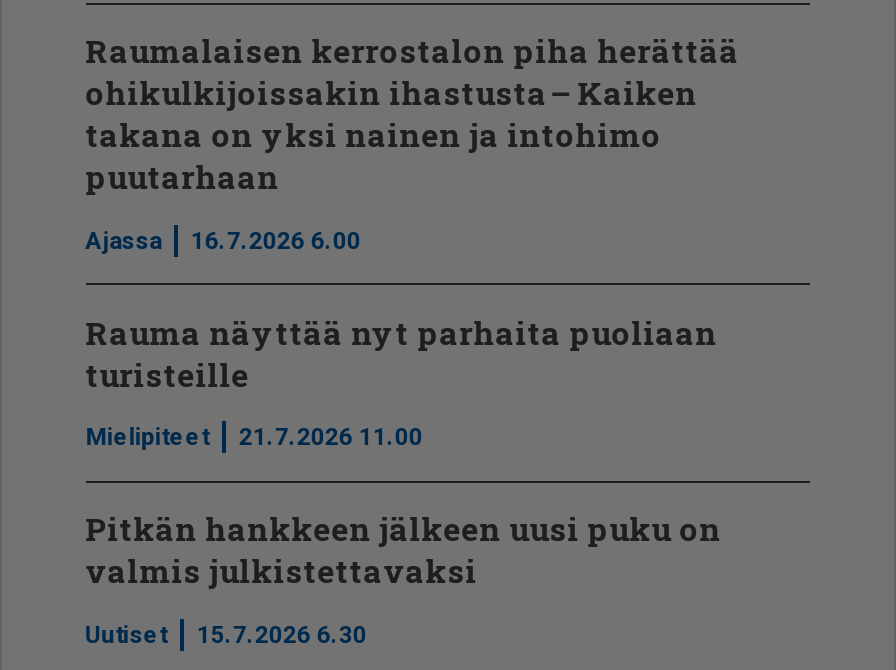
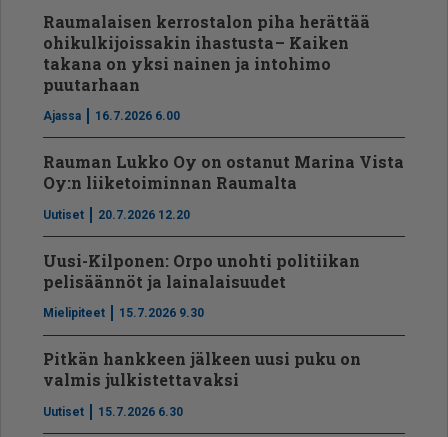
- Rauma näyttää nyt parhaita puoliaan
- turisteille
+ Rauman Lukko Oy on ostanut Marina Vista
+ Oy:n liiketoiminnan Raumalta
+ Uutiset
+ 20.7.2026 12.20
+ Uusi-Kilponen: Orpo unohti politiikan
+ pelisäännöt ja lainalaisuudet

- Mielipiteet 21.7.2026 11.00
+ Mielipiteet 15.7.2026 9.30
